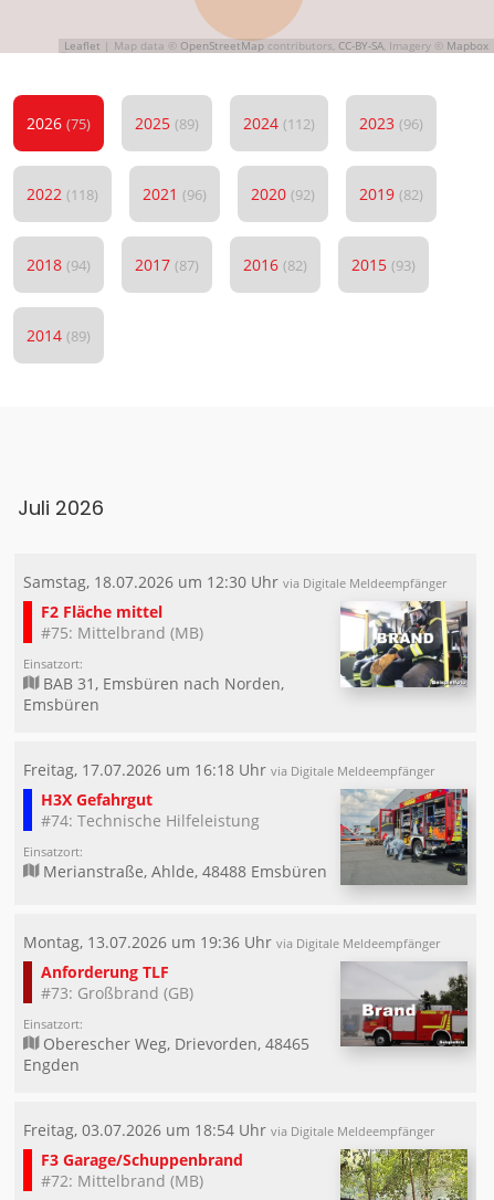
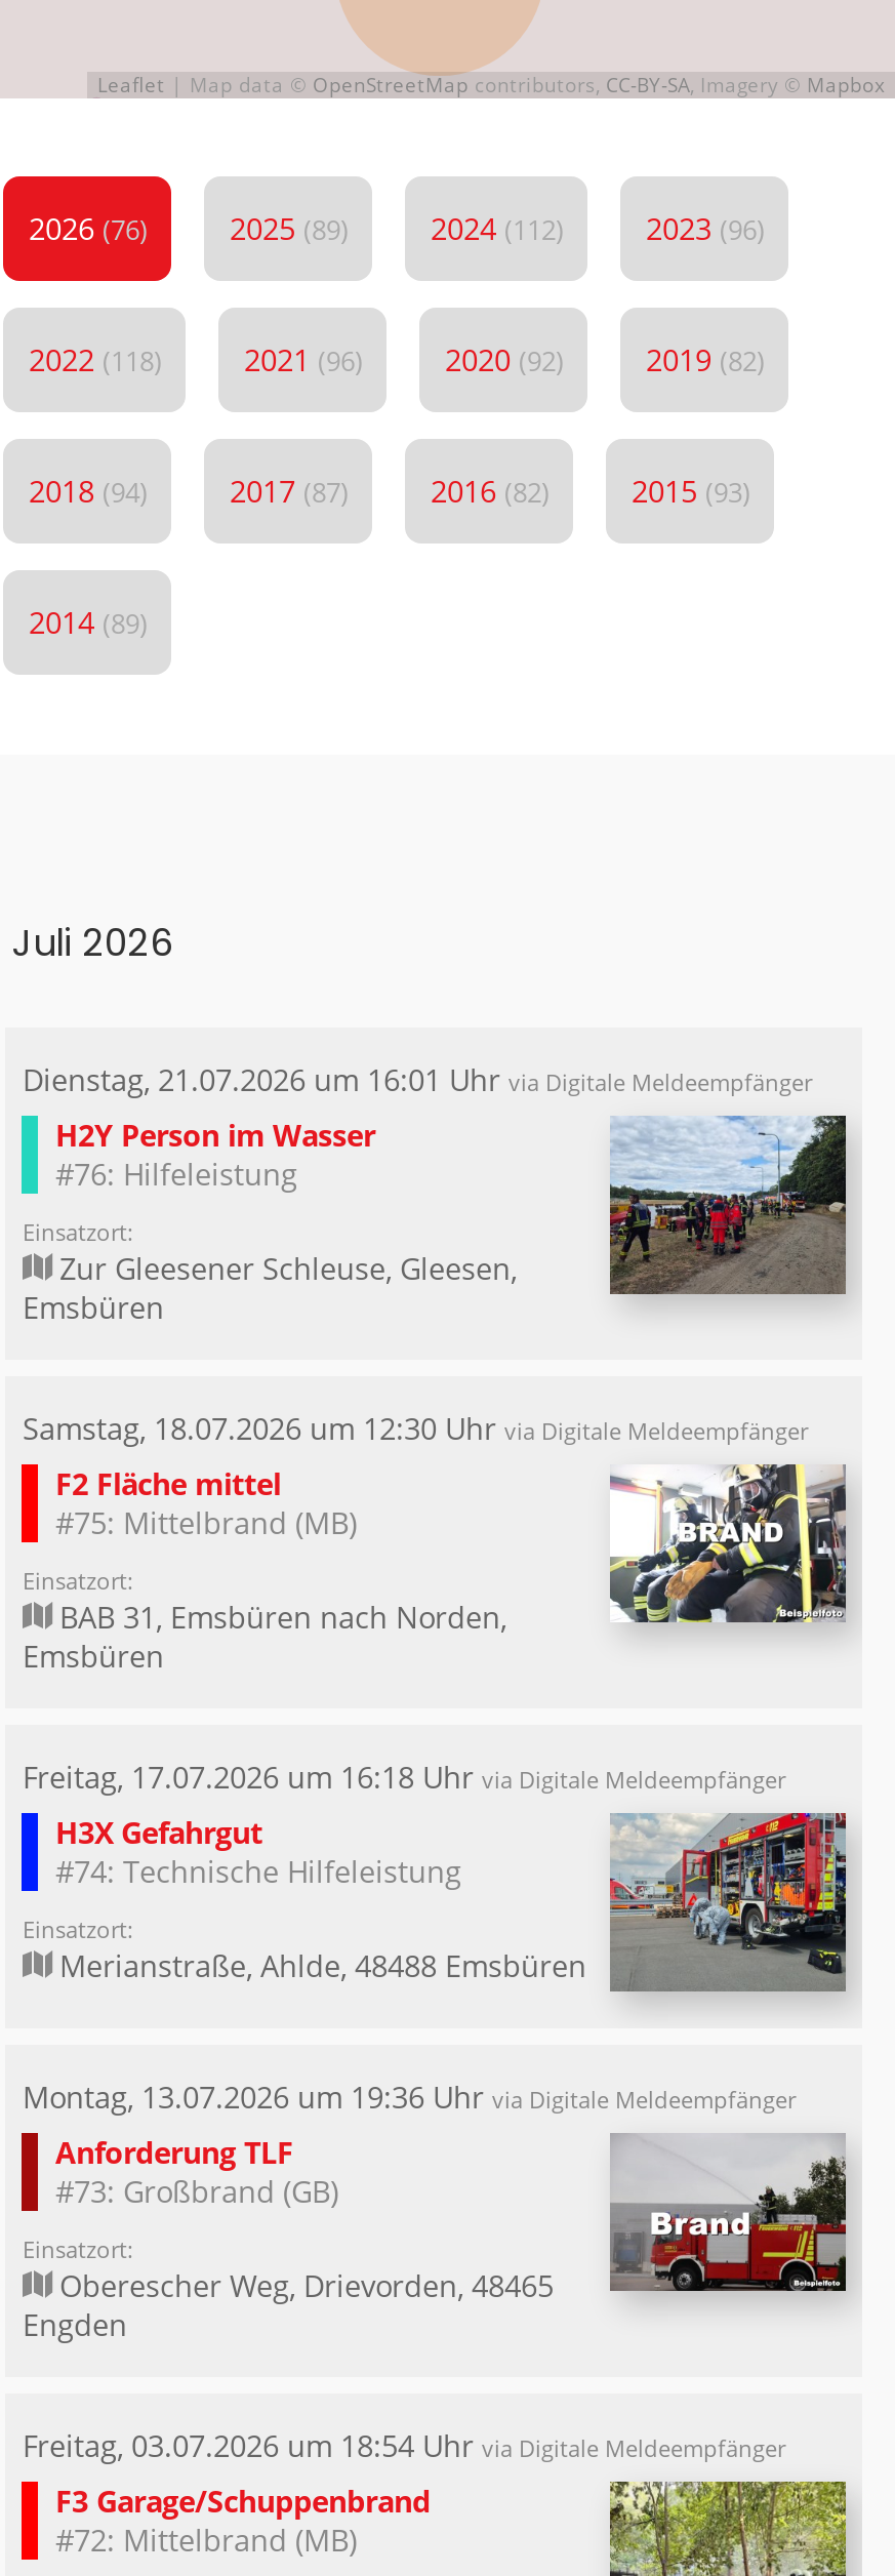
- 2026 (75)
+ 2026 (76)

+ [image]
+ Dienstag, 21.07.2026 um 16:01 Uhr via Digitale Meldeempfänger
+ H2Y Person im Wasser
+ #76: Hilfeleistung
+ Einsatzort:
+ Zur Gleesener Schleuse, Gleesen,
+ Emsbüren
